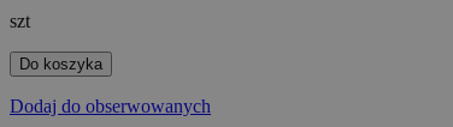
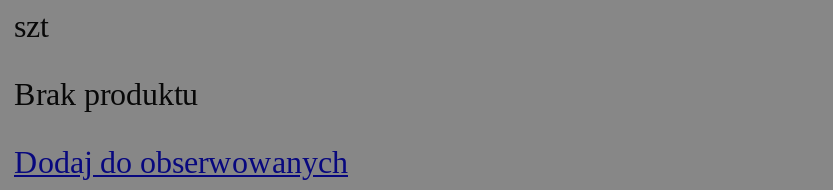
- Do koszyka
+ Brak produktu
